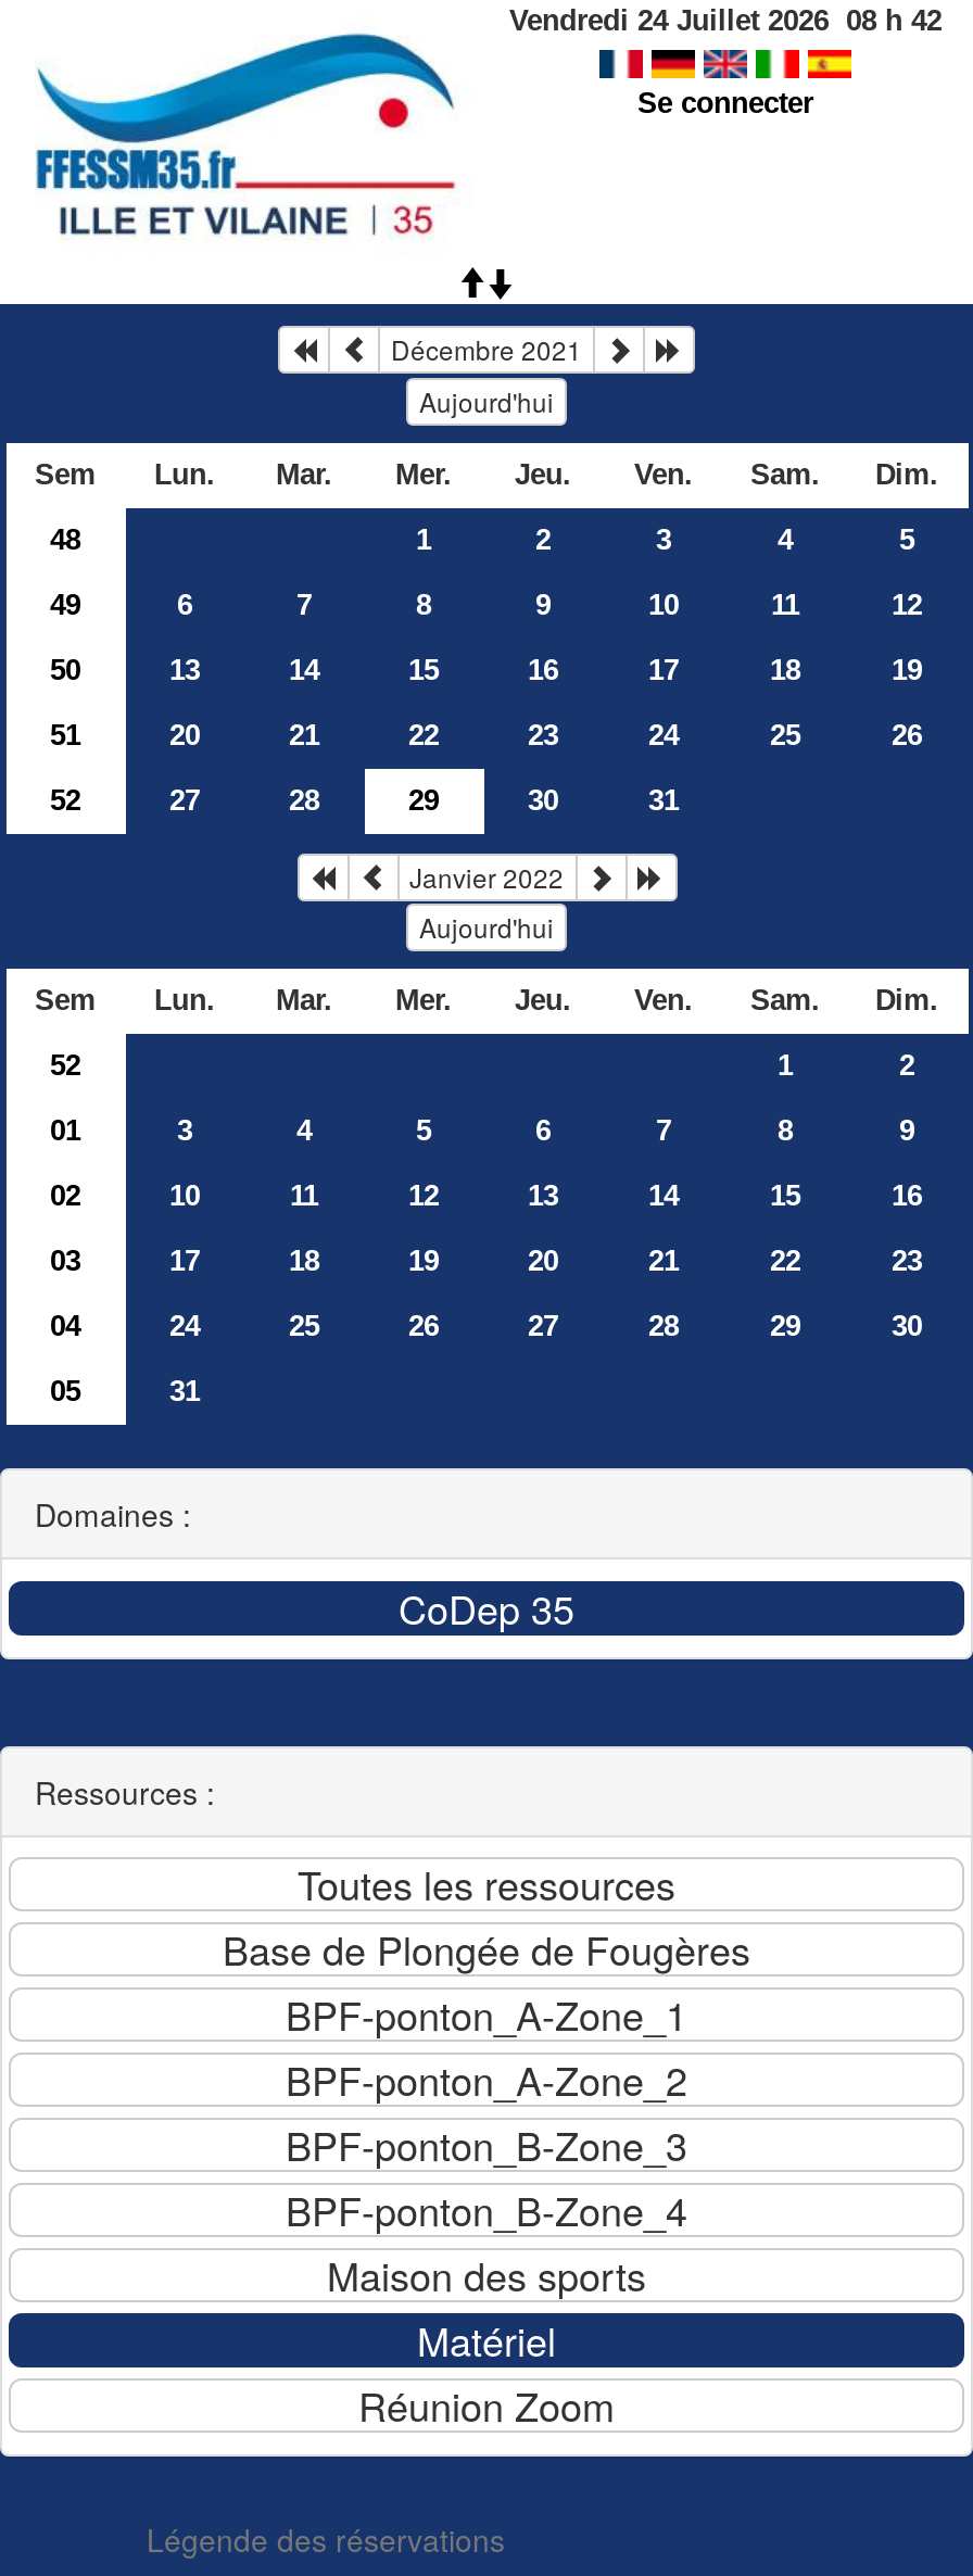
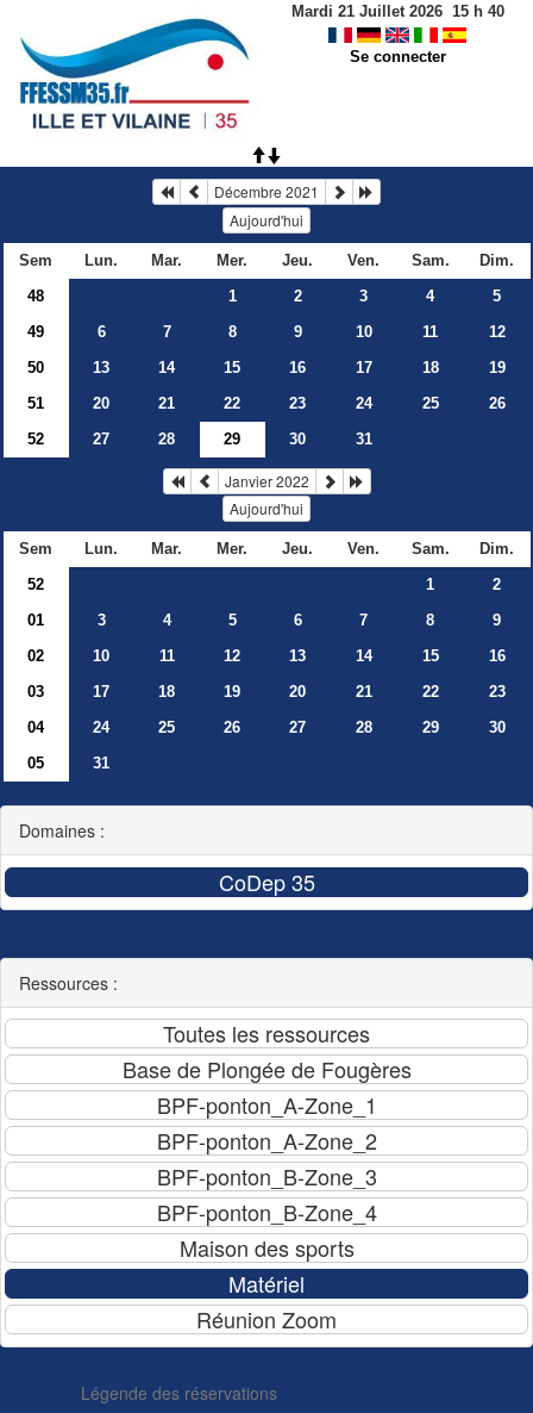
- Vendredi 24 Juillet 2026 08 h 42
+ Mardi 21 Juillet 2026 15 h 40
